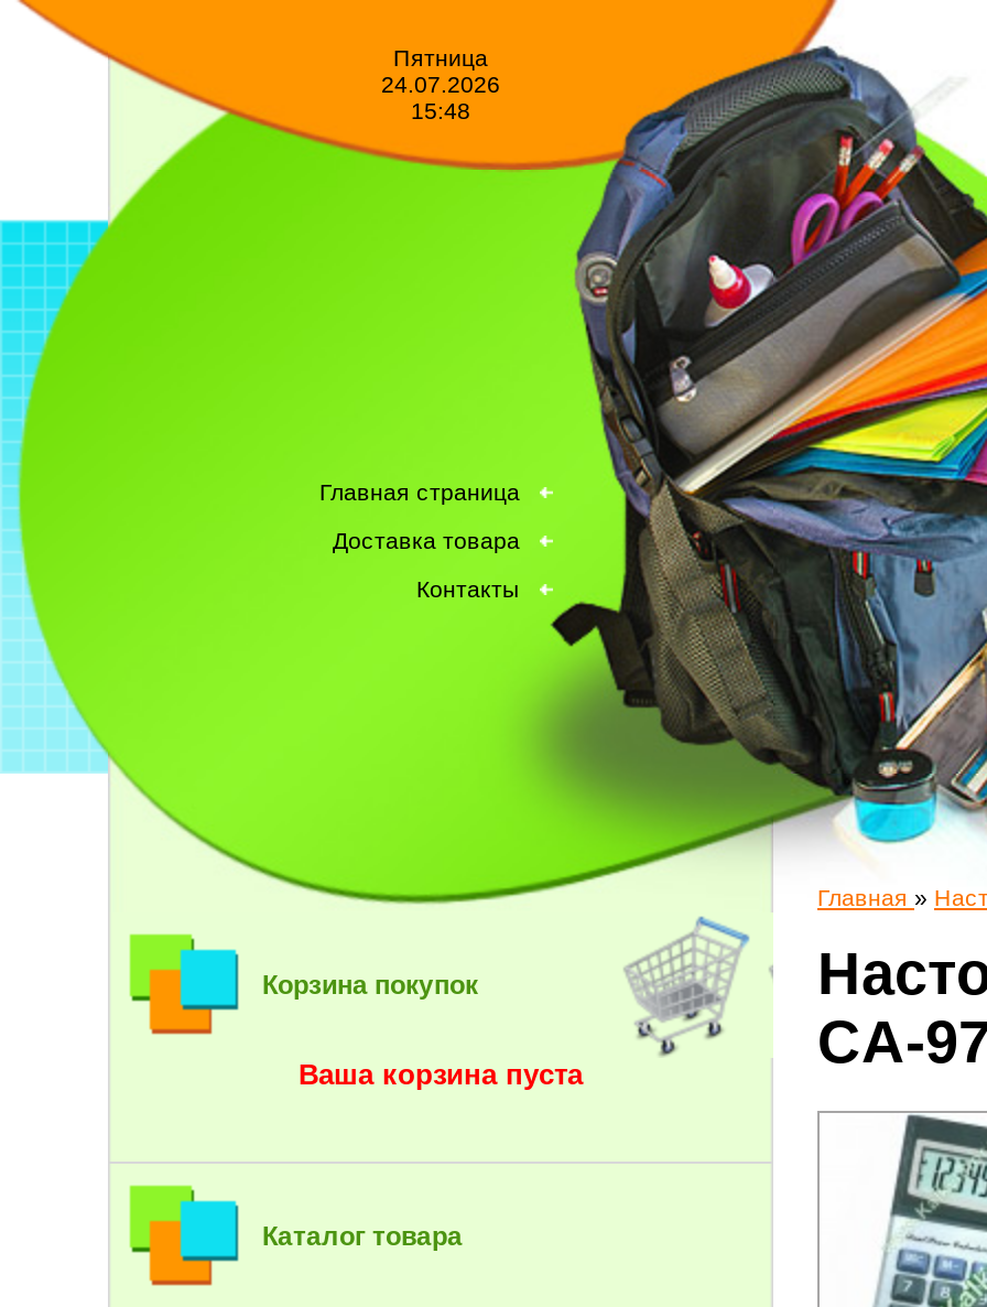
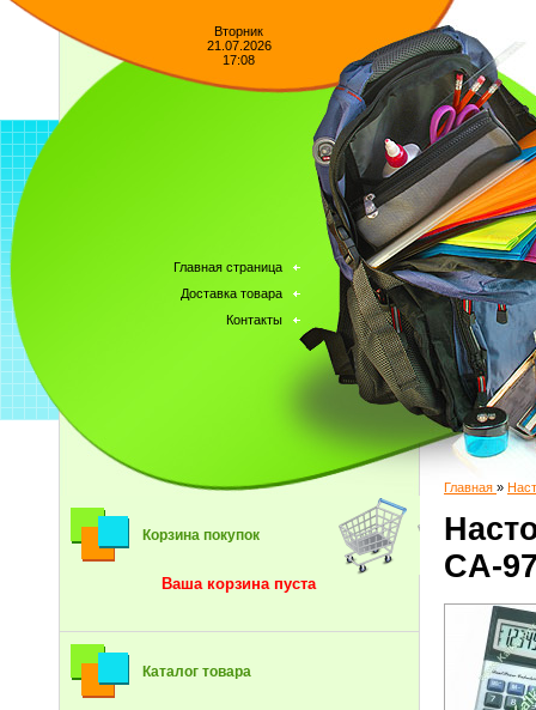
- Пятница
- 24.07.2026
- 15:48
+ Вторник
+ 21.07.2026
+ 17:08
